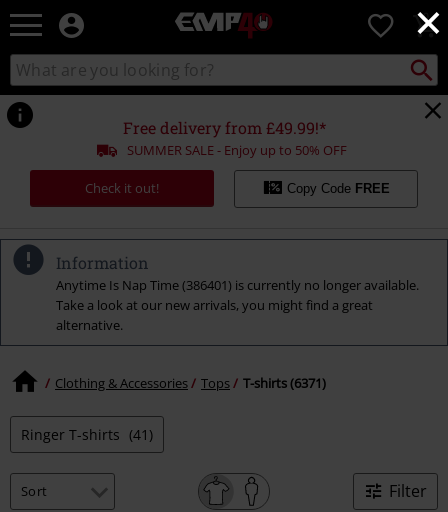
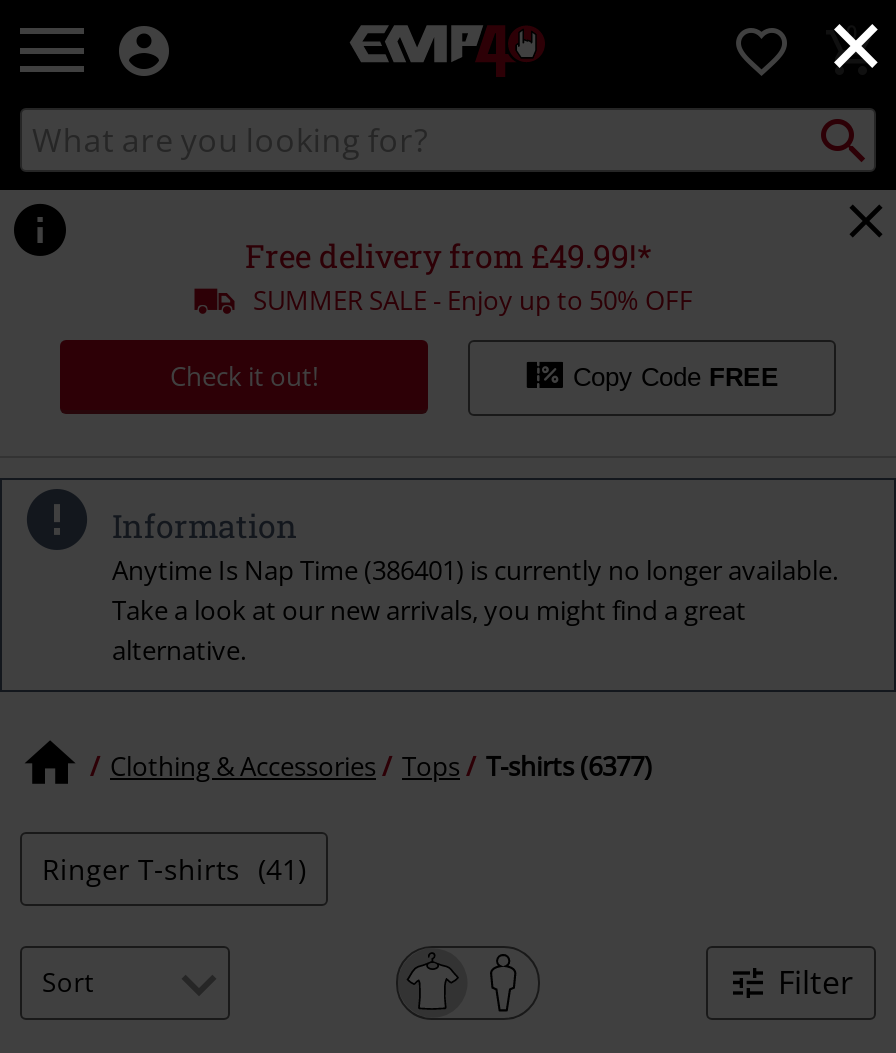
- Clothing & Accessories Tops T-shirts (6371)
+ Clothing & Accessories Tops T-shirts (6377)
